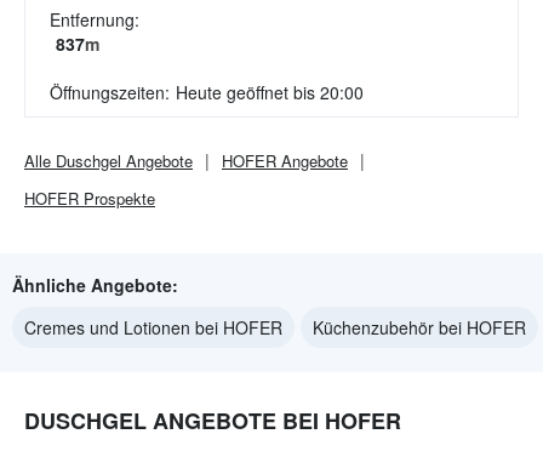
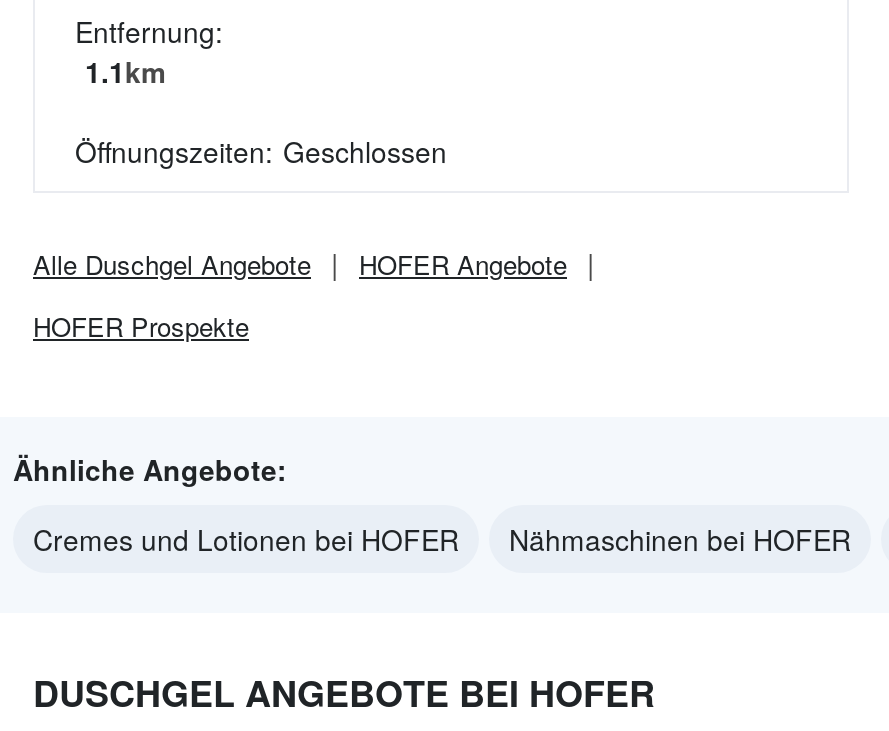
- 837 m
+ 1.1 km

- Öffnungszeiten: Heute geöffnet bis 20:00
+ Öffnungszeiten: Geschlossen

- Küchenzubehör bei HOFER
+ Nähmaschinen bei HOFER
